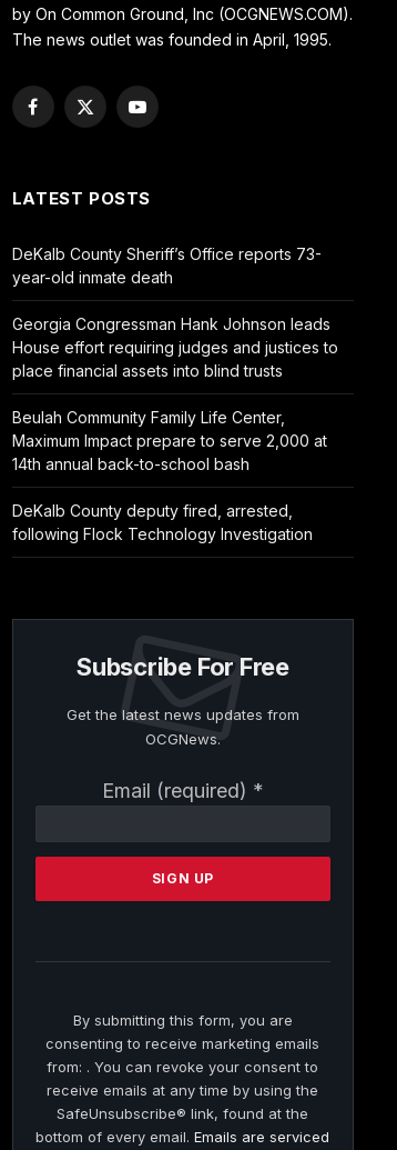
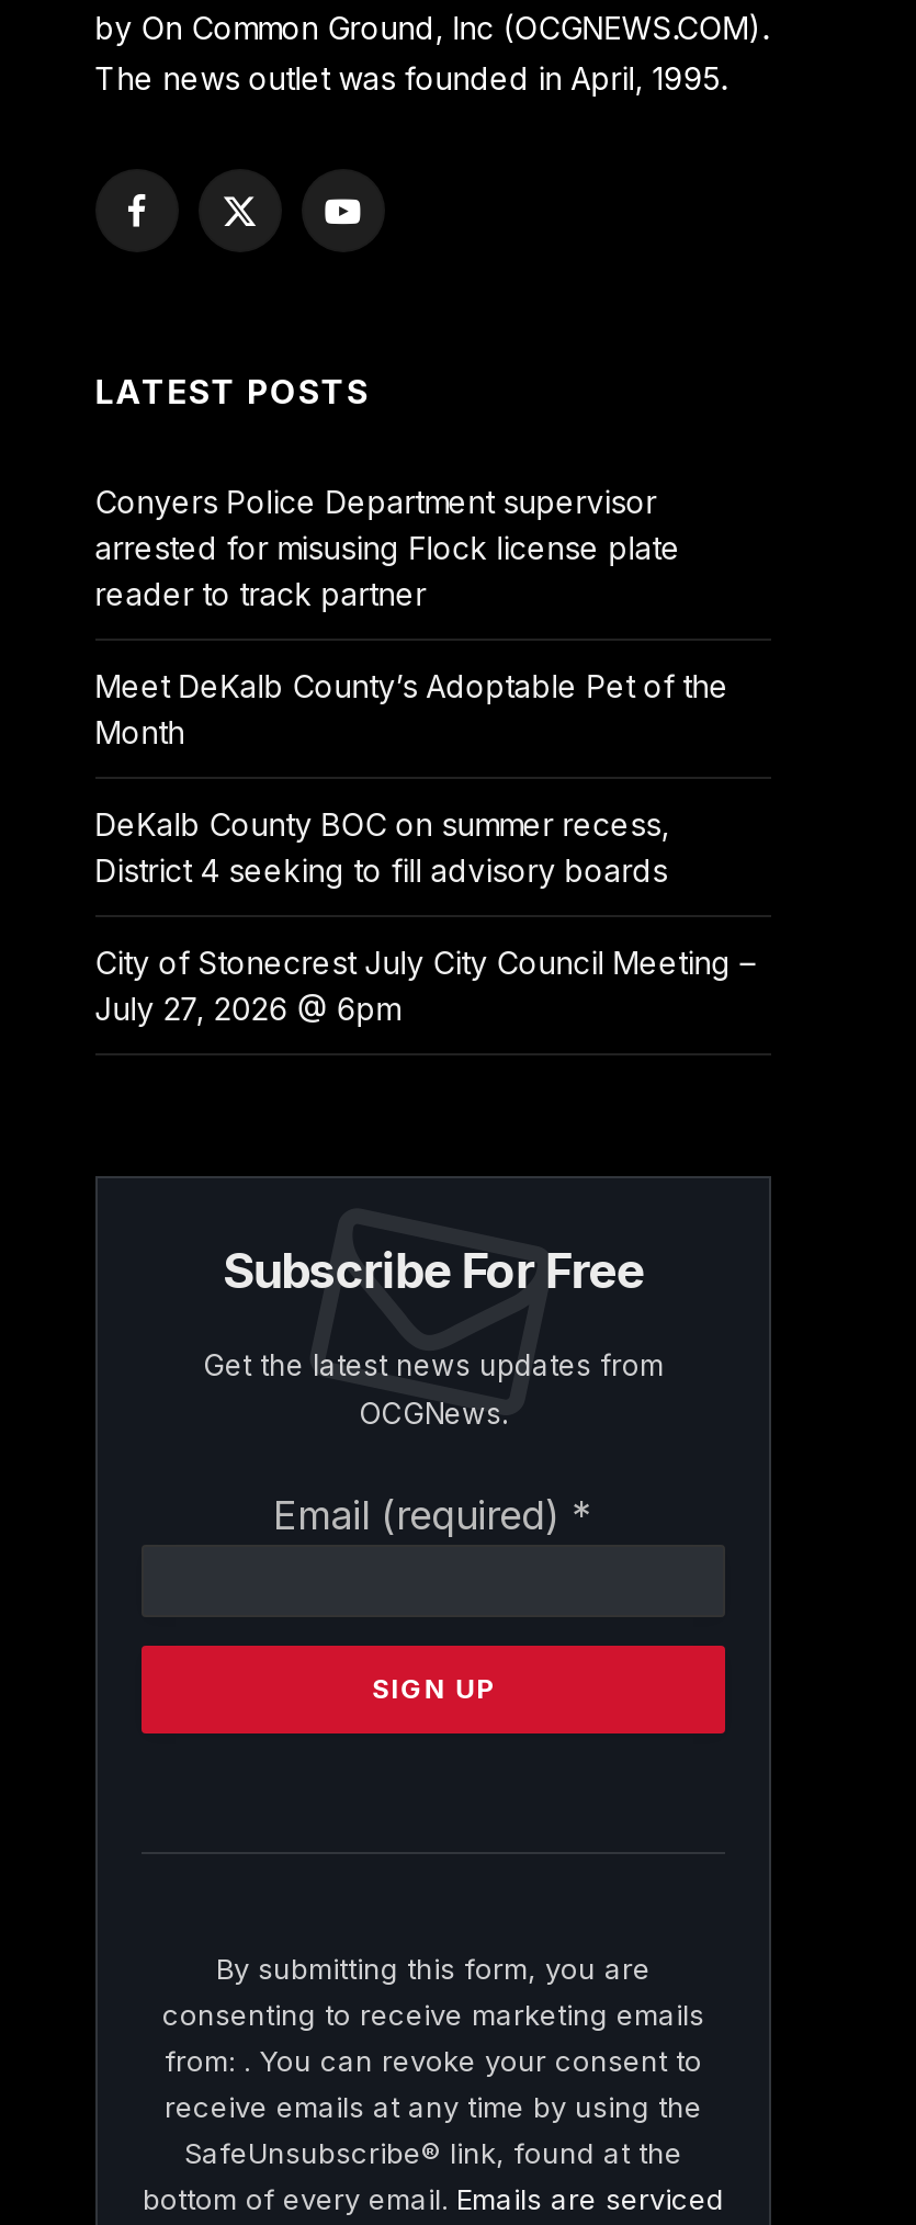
- DeKalb County Sheriff’s Office reports 73-
- year-old inmate death
+ Conyers Police Department supervisor
+ arrested for misusing Flock license plate
+ reader to track partner

- Georgia Congressman Hank Johnson leads
- House effort requiring judges and justices to
- place financial assets into blind trusts
+ Meet DeKalb County’s Adoptable Pet of the
+ Month

- Beulah Community Family Life Center,
- Maximum Impact prepare to serve 2,000 at
- 14th annual back-to-school bash
+ DeKalb County BOC on summer recess,
+ District 4 seeking to fill advisory boards

- DeKalb County deputy fired, arrested,
- following Flock Technology Investigation
+ City of Stonecrest July City Council Meeting –
+ July 27, 2026 @ 6pm
